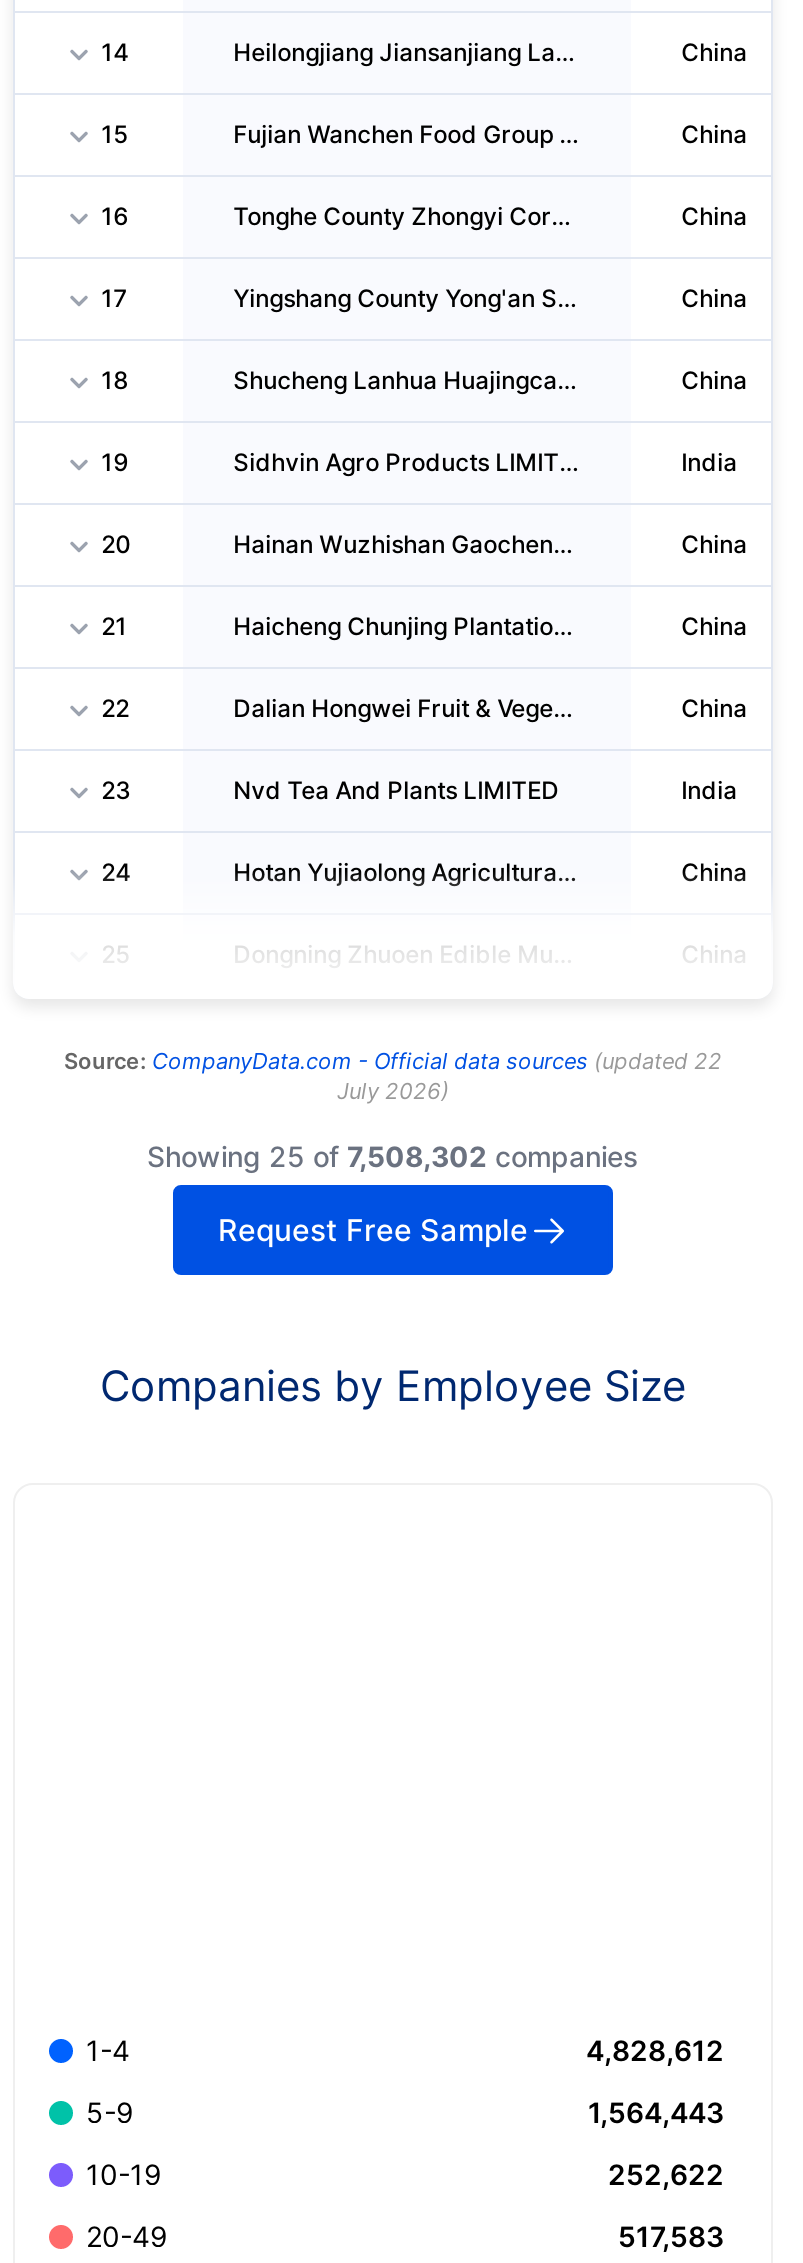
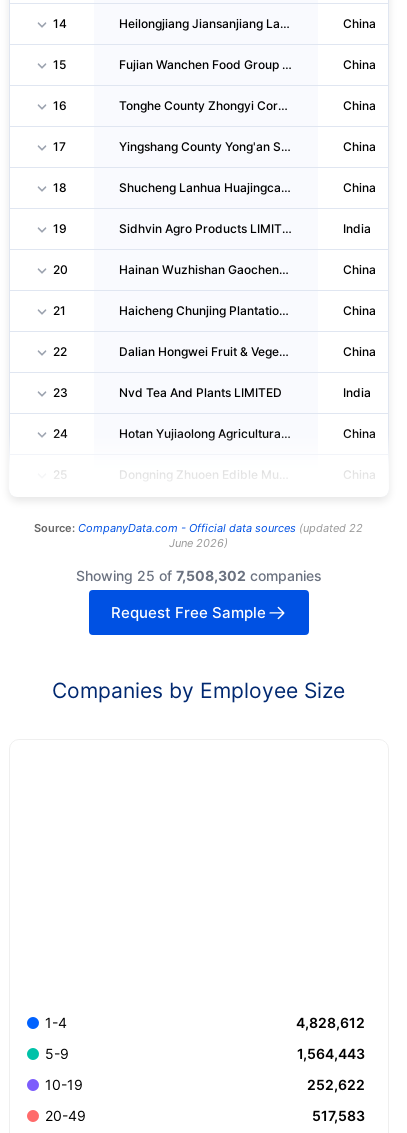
- July 2026)
+ June 2026)
